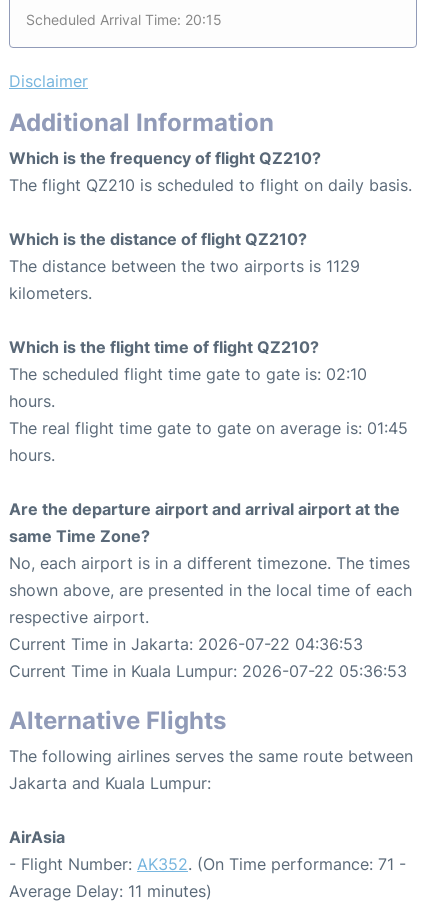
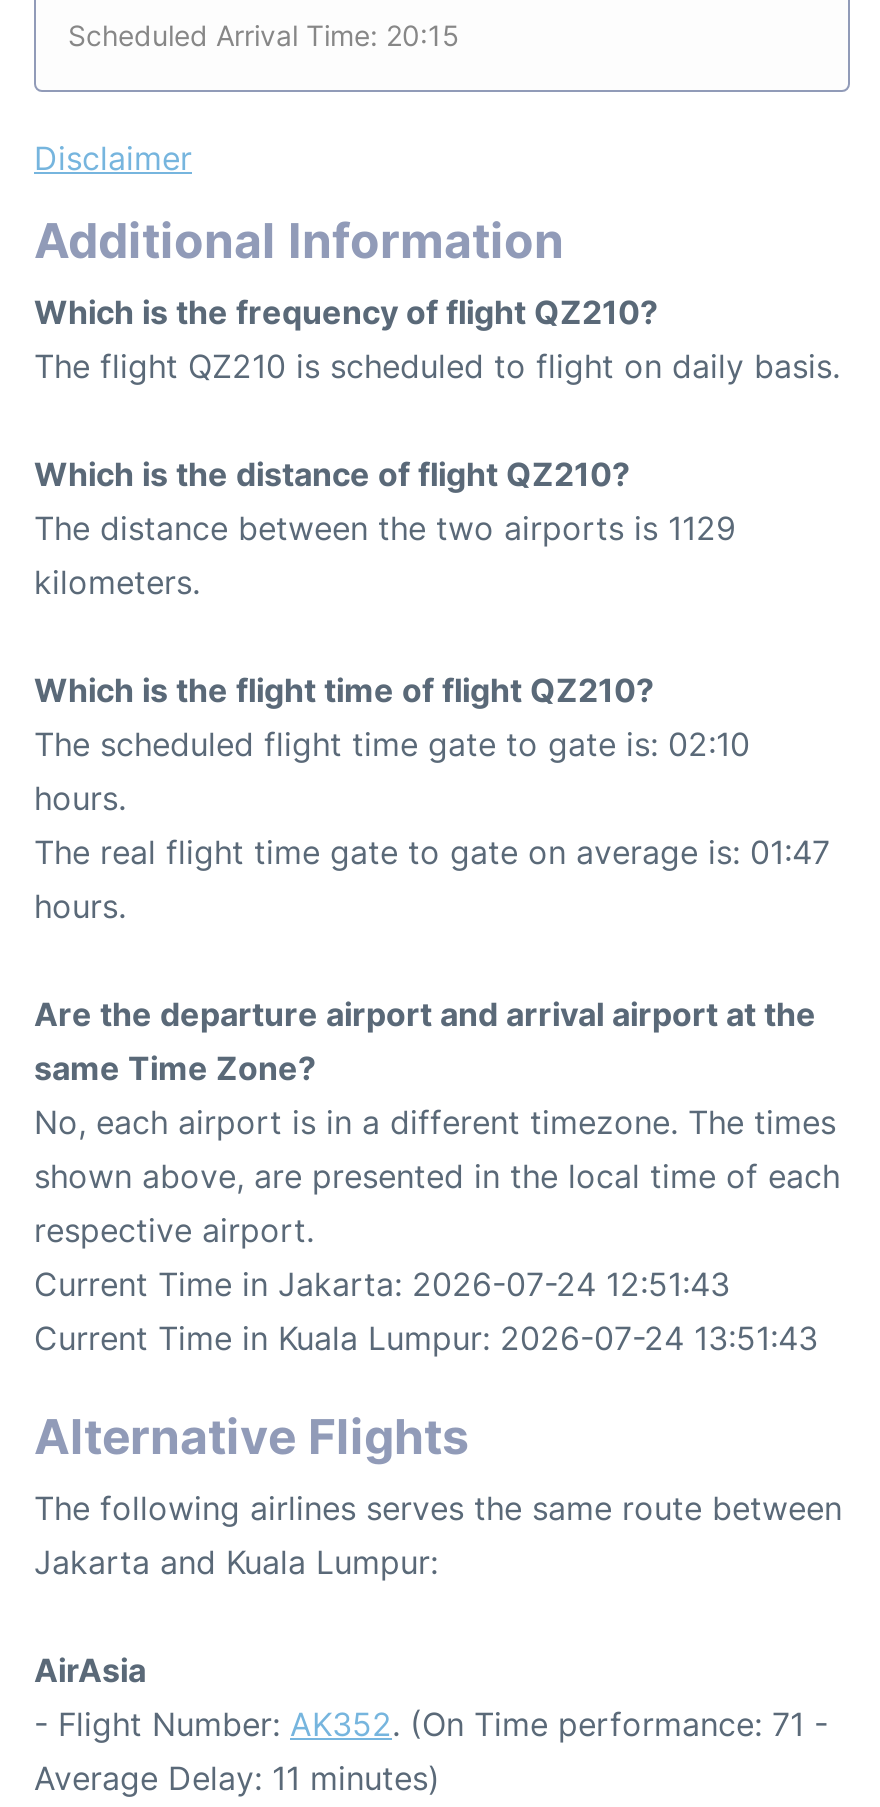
- The real flight time gate to gate on average is: 01:45
+ The real flight time gate to gate on average is: 01:47

- Current Time in Jakarta: 2026-07-22 04:36:53
+ Current Time in Jakarta: 2026-07-24 12:51:43

- Current Time in Kuala Lumpur: 2026-07-22 05:36:53
+ Current Time in Kuala Lumpur: 2026-07-24 13:51:43
